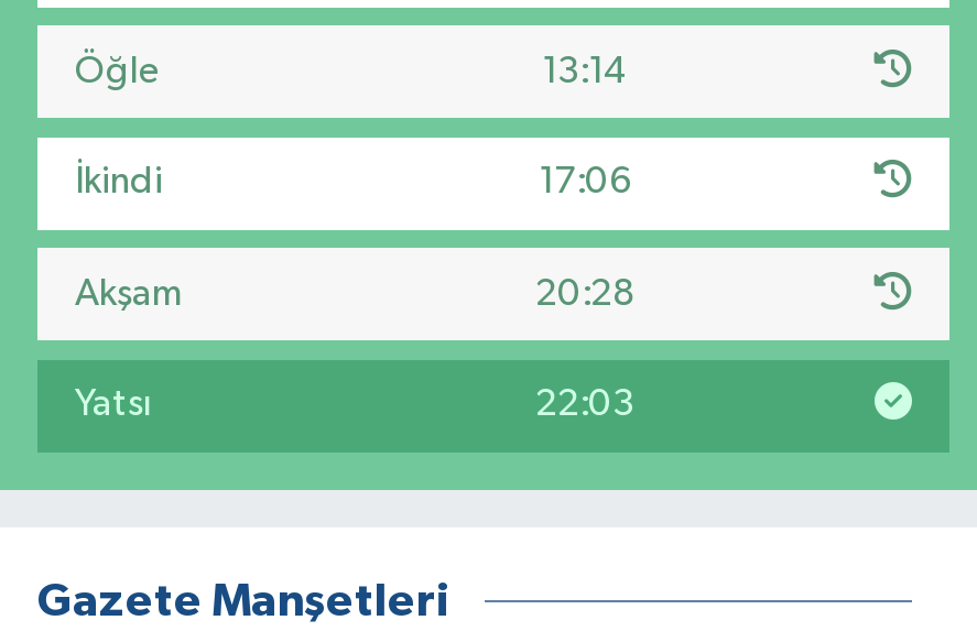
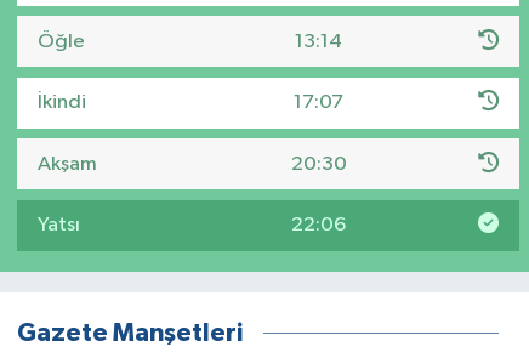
- 17:06
+ 17:07

- 20:28
+ 20:30

- 22:03
+ 22:06
